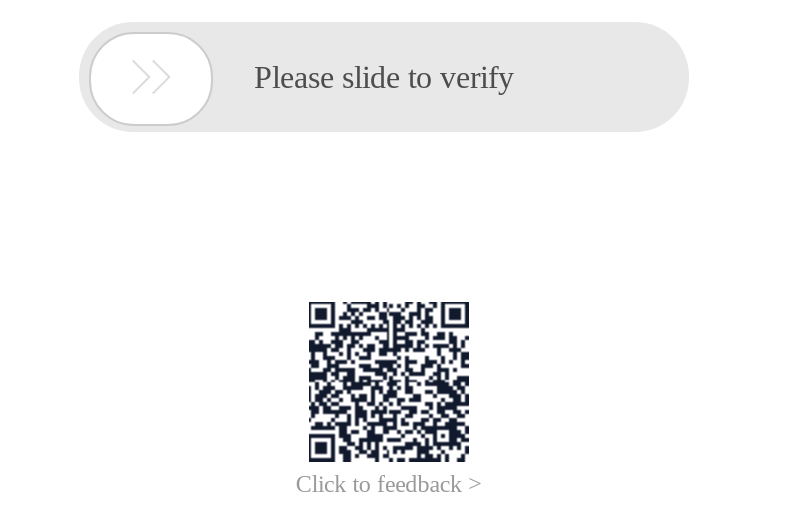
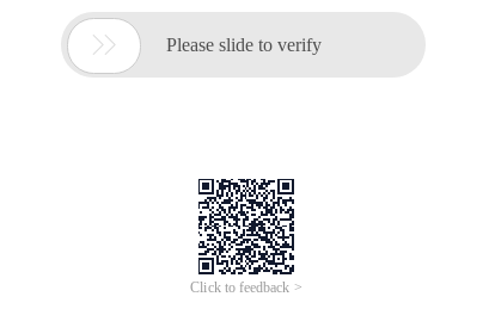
- [image]
+ [image]
